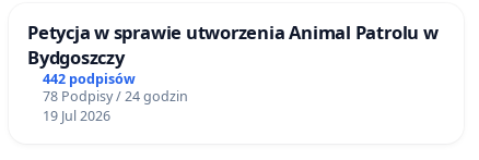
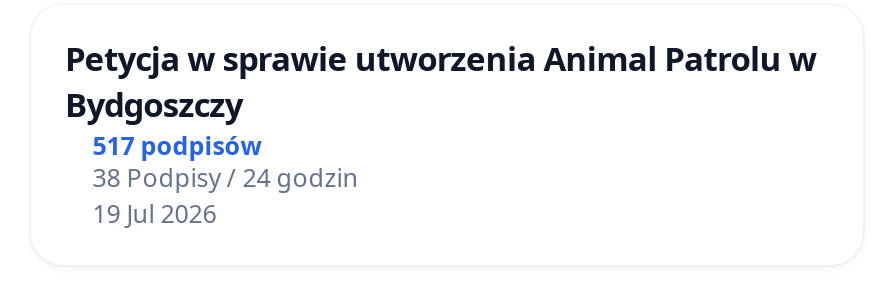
- 442 podpisów
+ 517 podpisów

- 78 Podpisy / 24 godzin
+ 38 Podpisy / 24 godzin
